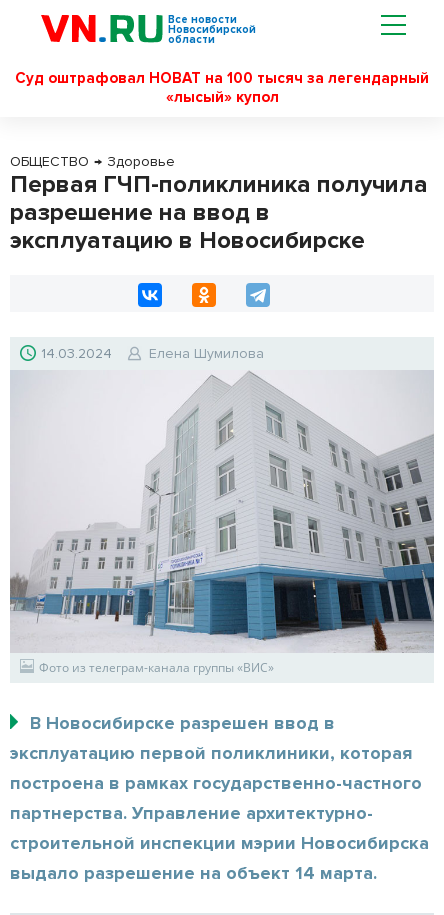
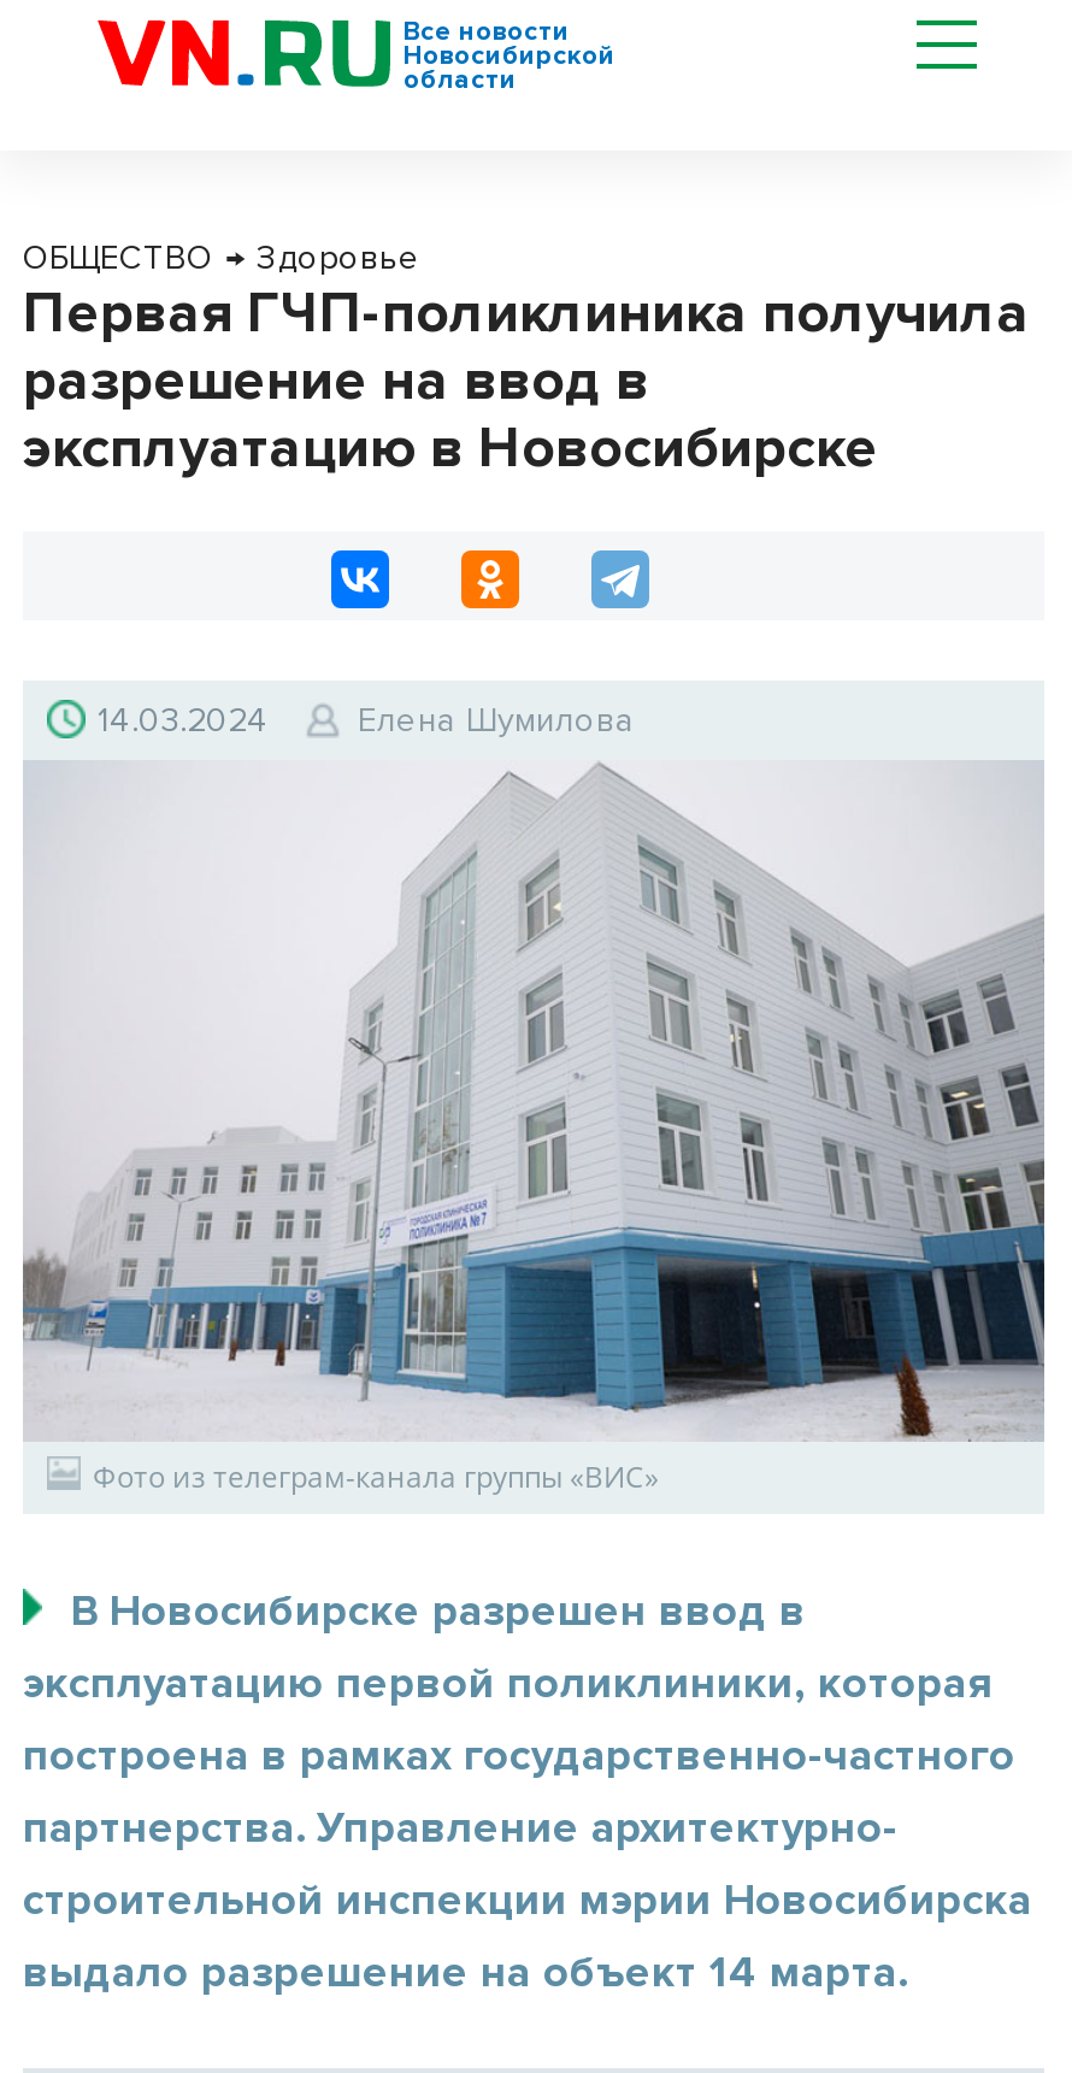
- Суд оштрафовал НОВАТ на 100 тысяч за легендарный
- «лысый» купол
